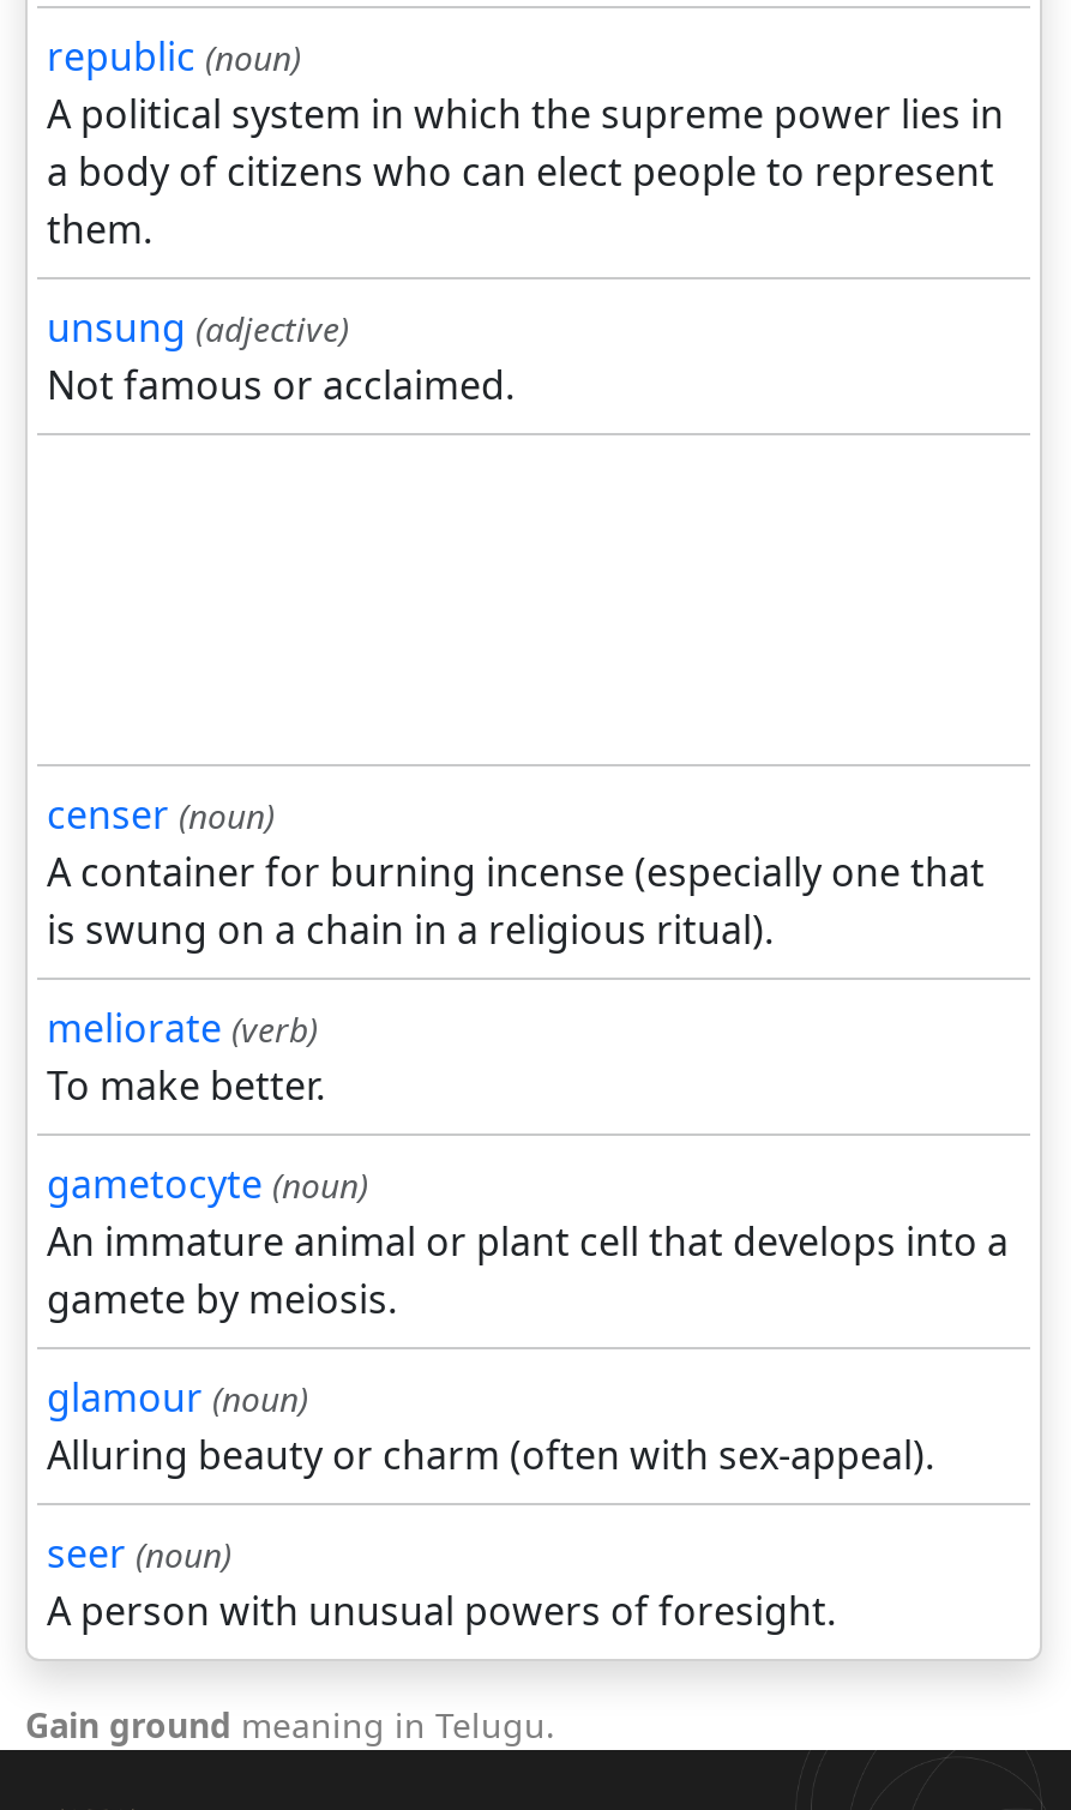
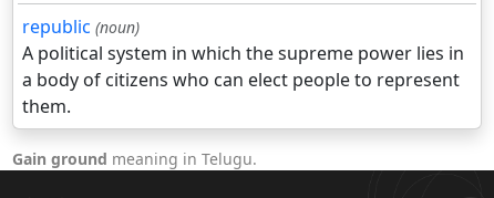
- unsung (adjective)
- Not famous or acclaimed.

- censer (noun)
- A container for burning incense (especially one that
- is swung on a chain in a religious ritual).
- meliorate (verb)
- To make better.
- gametocyte (noun)
- An immature animal or plant cell that develops into a
- gamete by meiosis.
- glamour (noun)
- Alluring beauty or charm (often with sex-appeal).
- seer (noun)
- A person with unusual powers of foresight.
